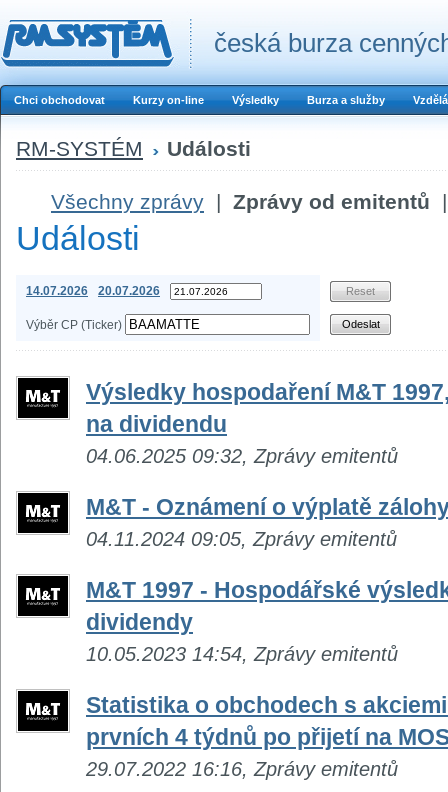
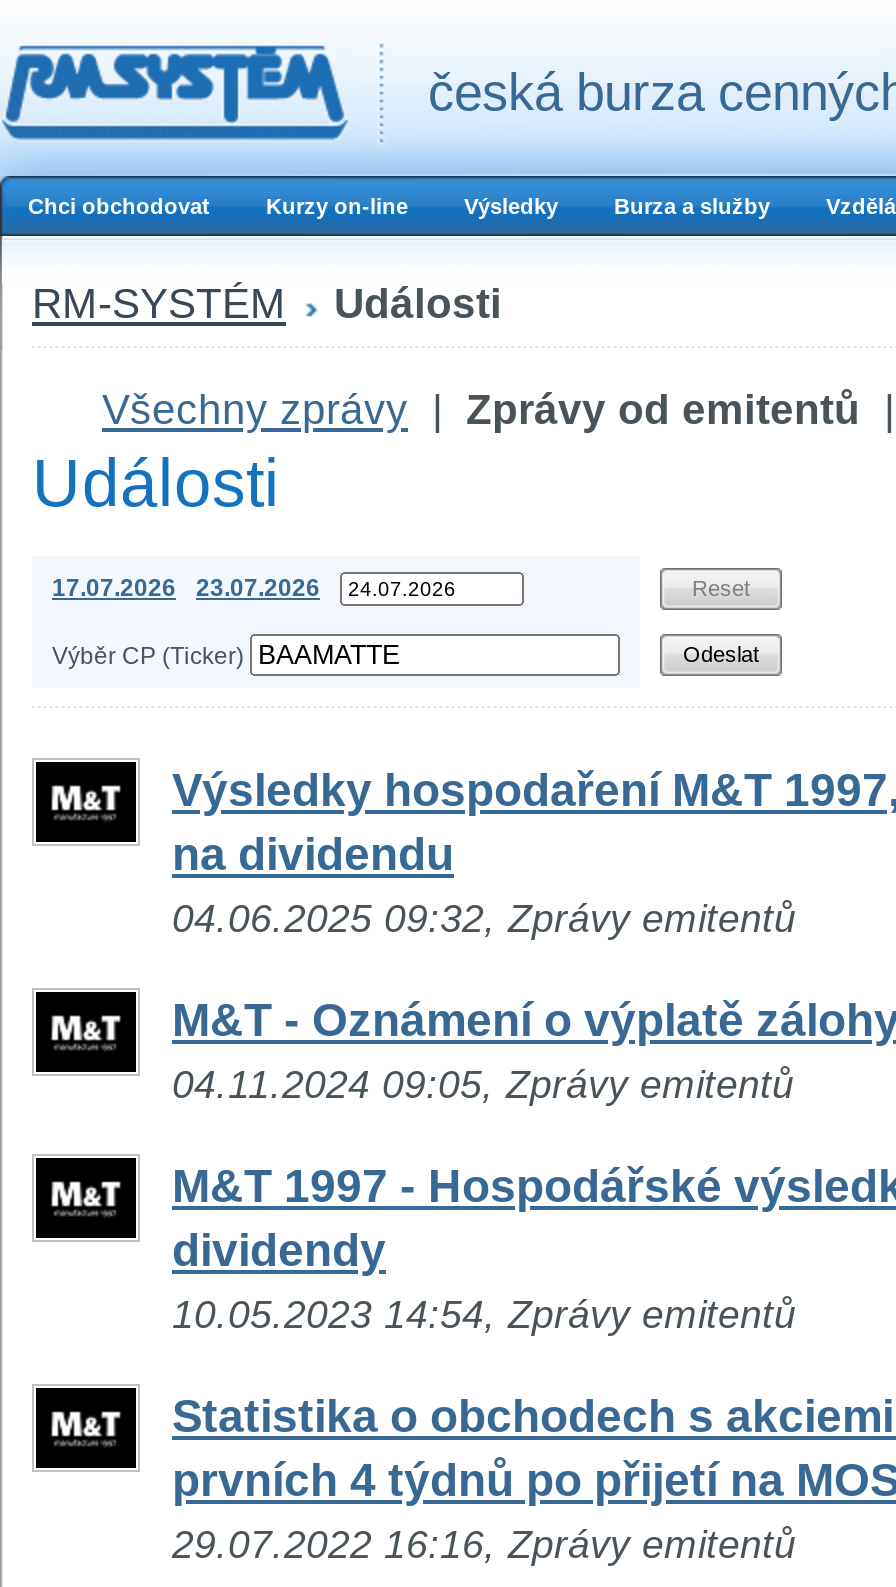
- 14.07.2026
+ 17.07.2026

- 20.07.2026
+ 23.07.2026
